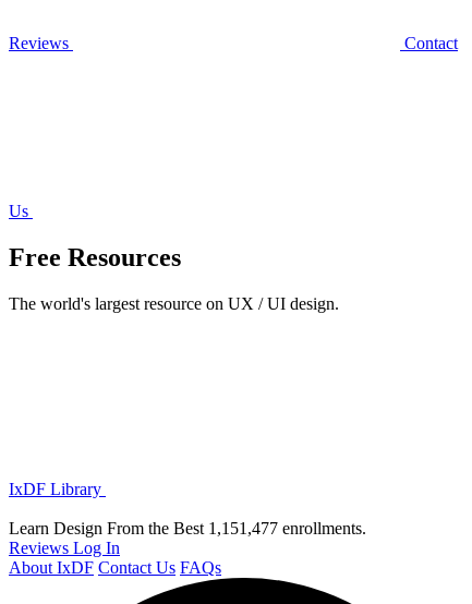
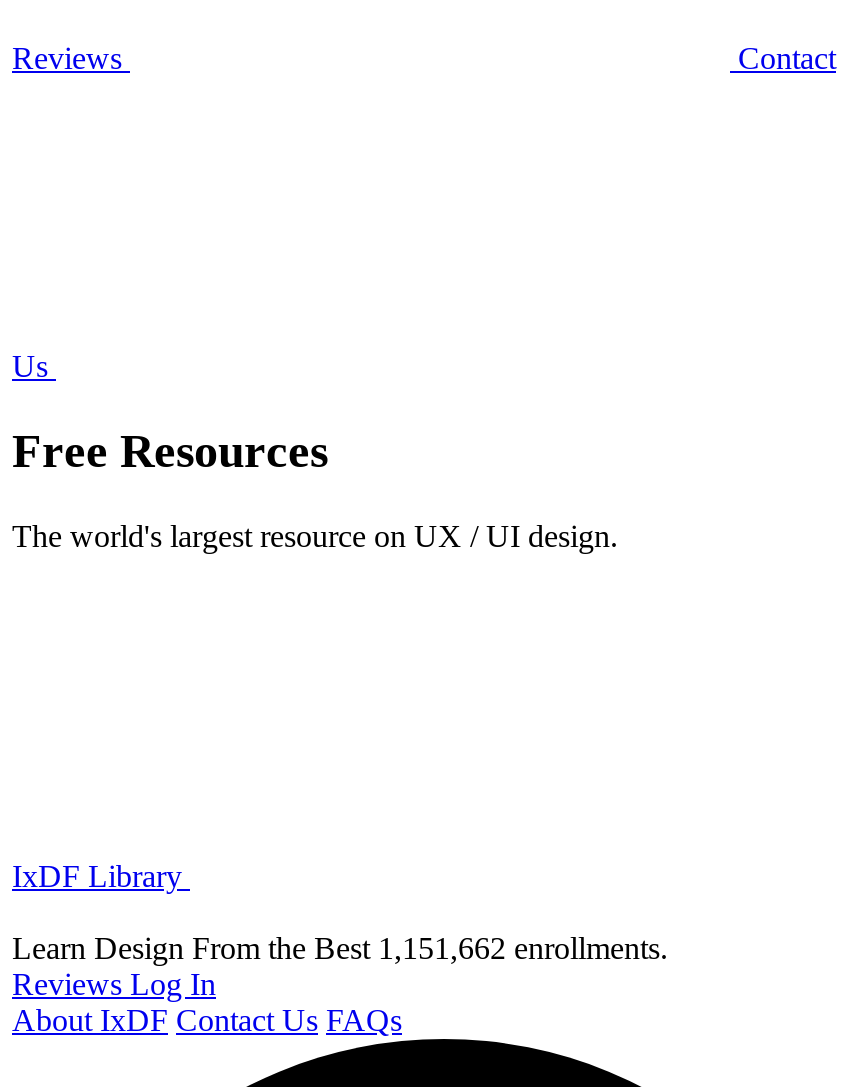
- Learn Design From the Best 1,151,477 enrollments.
+ Learn Design From the Best 1,151,662 enrollments.
